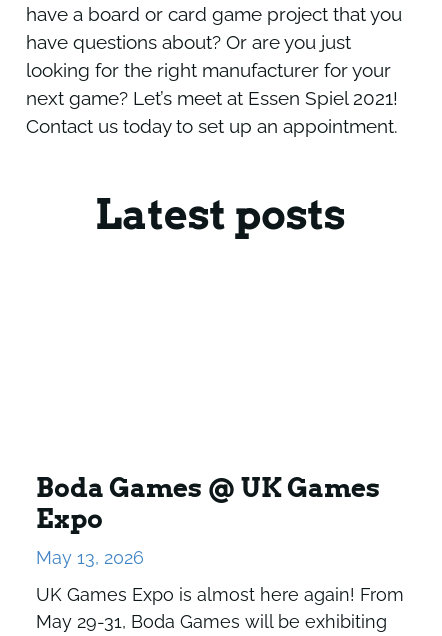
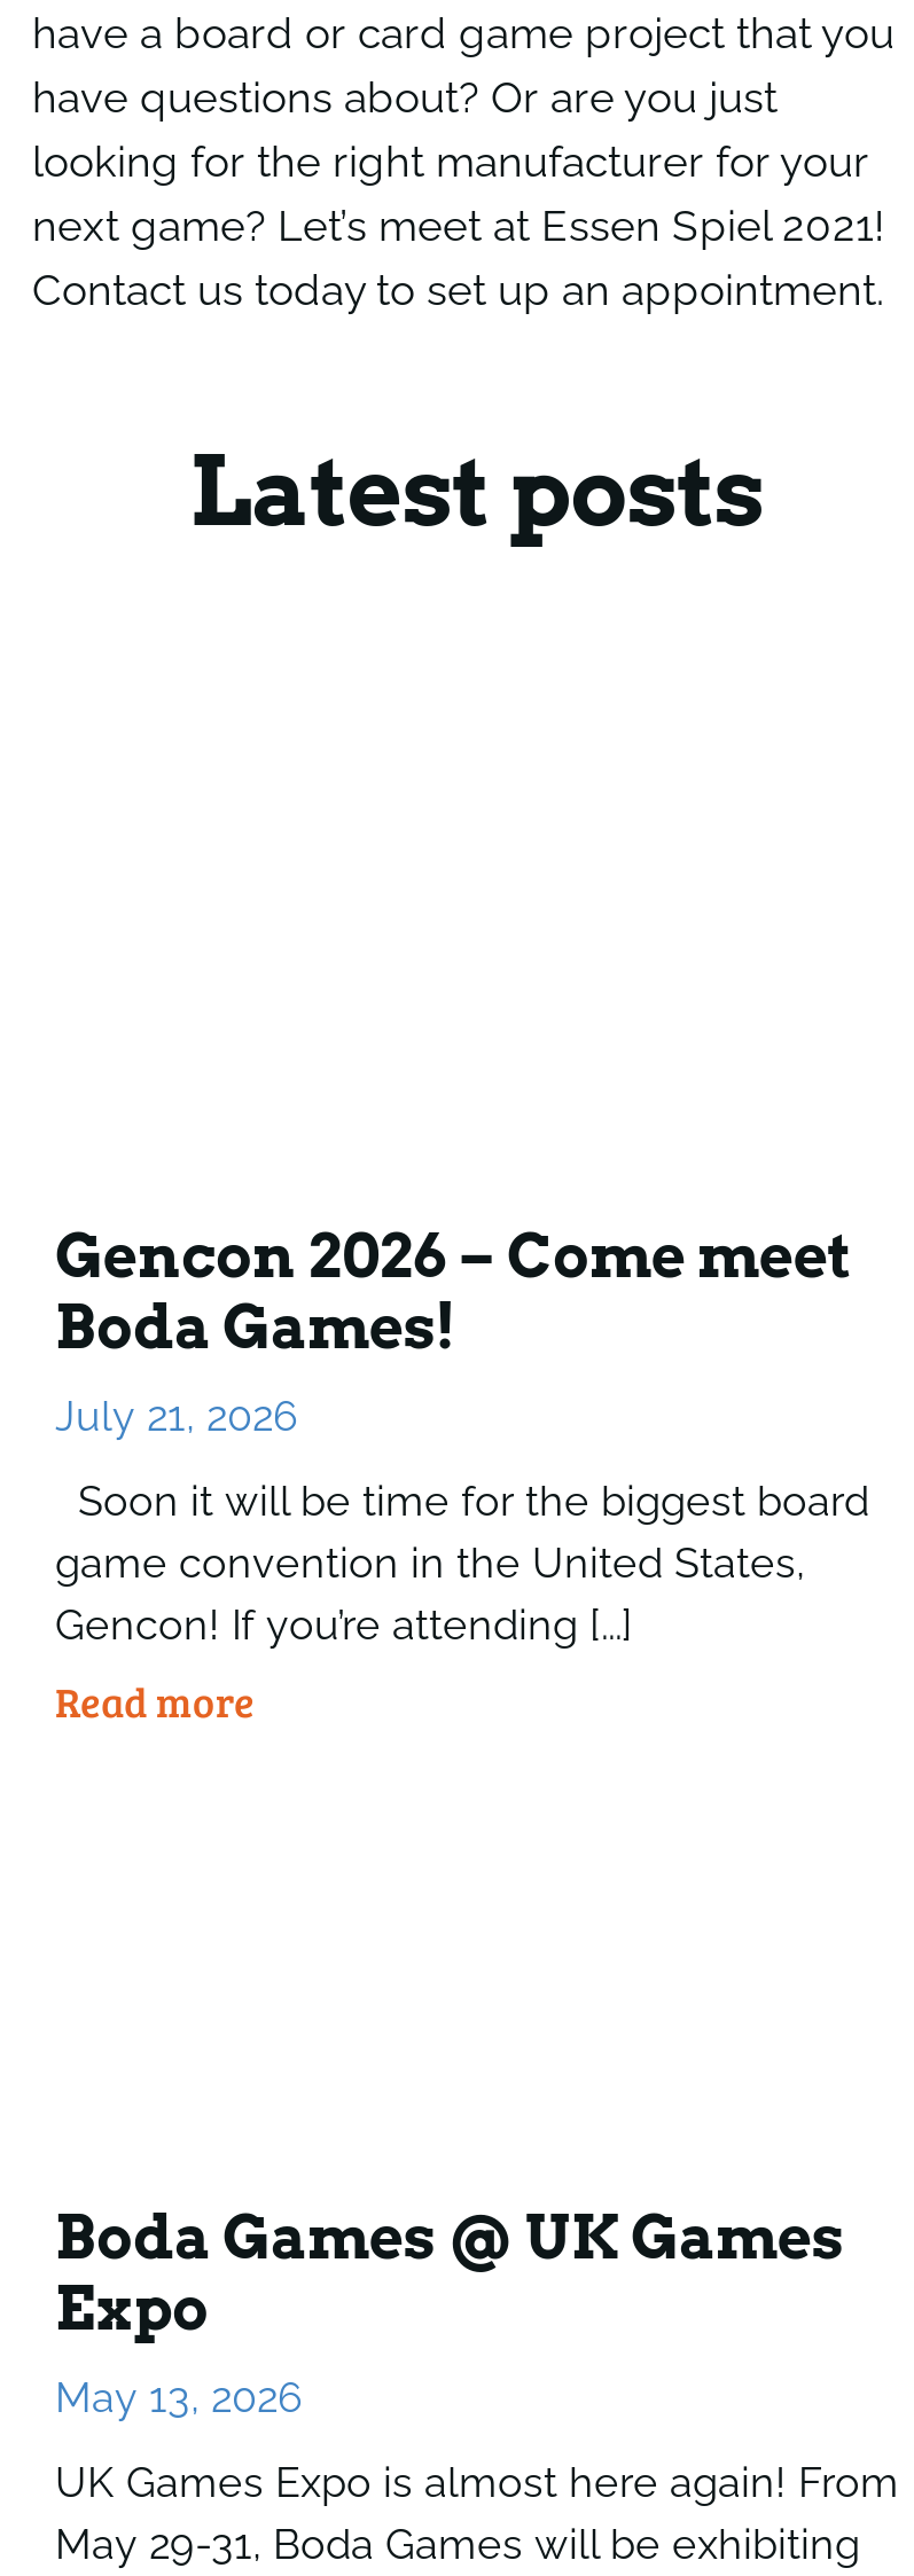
+ Gencon 2026 – Come meet
+ Boda Games!
+ July 21, 2026
+ Soon it will be time for the biggest board
+ game convention in the United States,
+ Gencon! If you’re attending [...]
+ Read more
